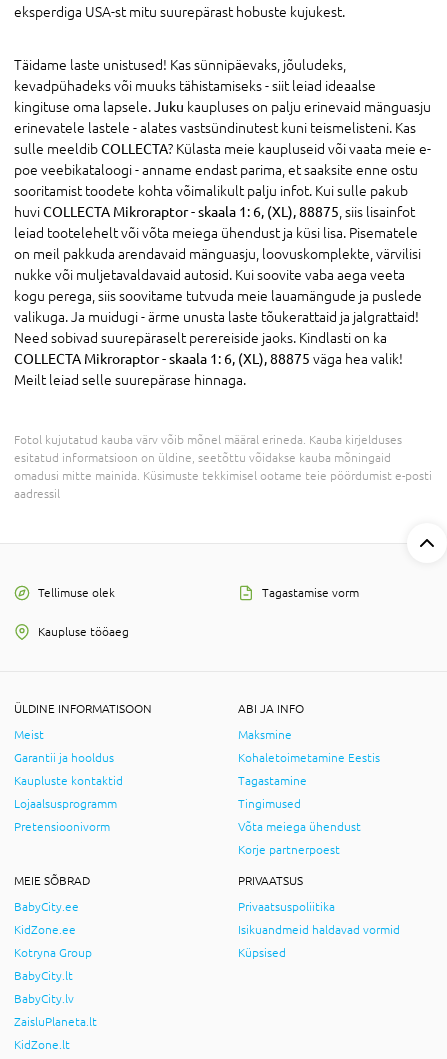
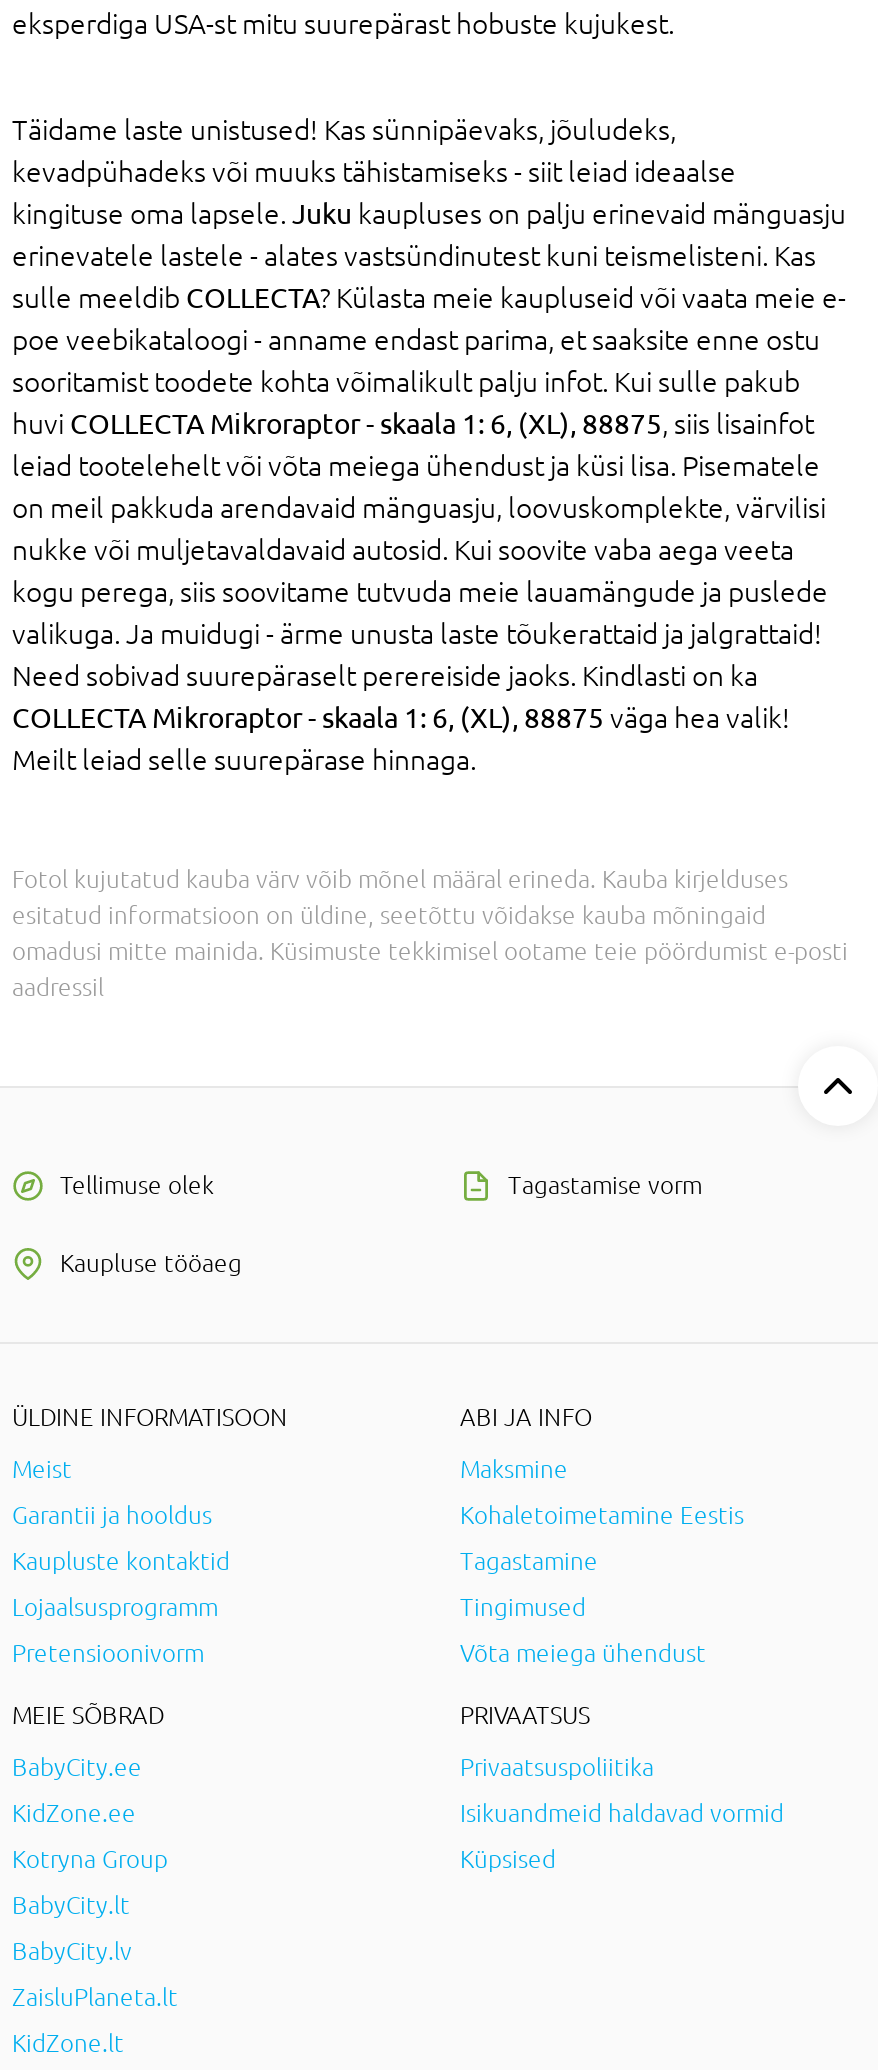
- Korje partnerpoest
